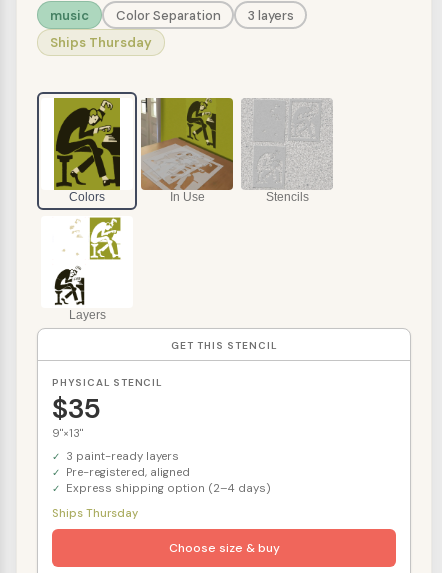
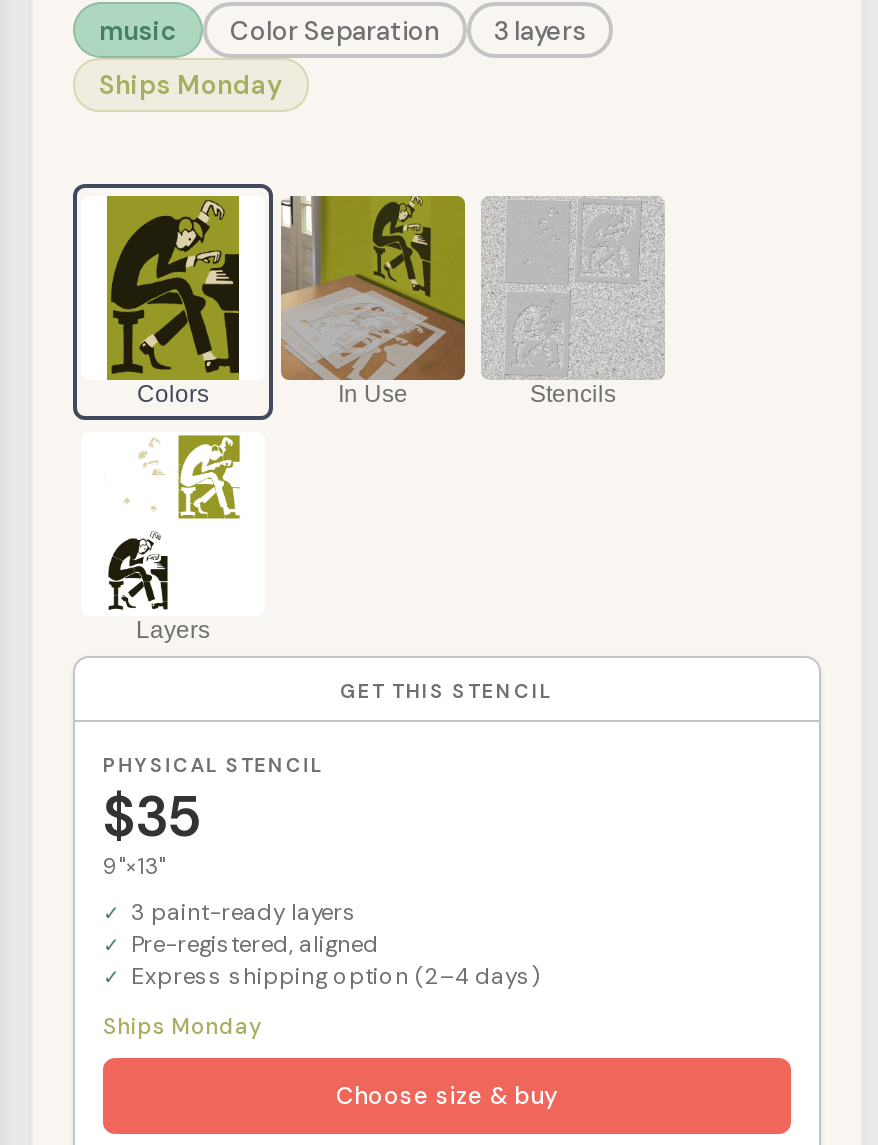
- Ships Thursday
+ Ships Monday

- Ships Thursday
+ Ships Monday
